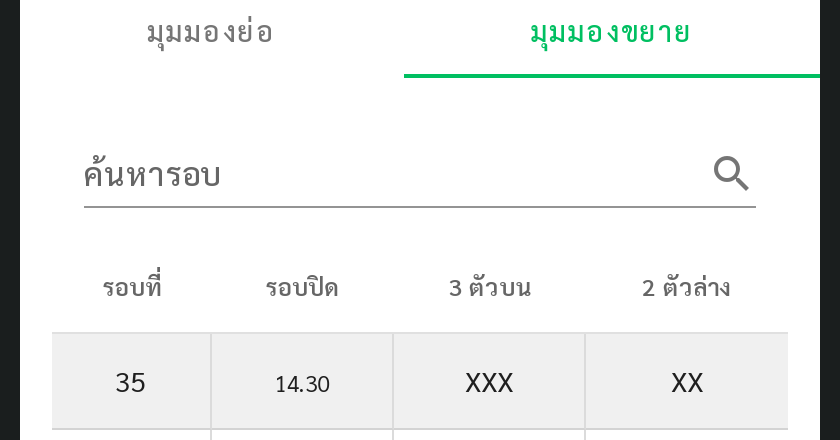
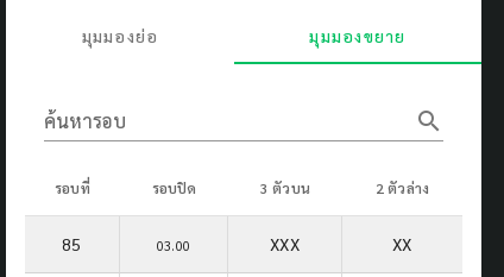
- 35
+ 85

- 14.30
+ 03.00
